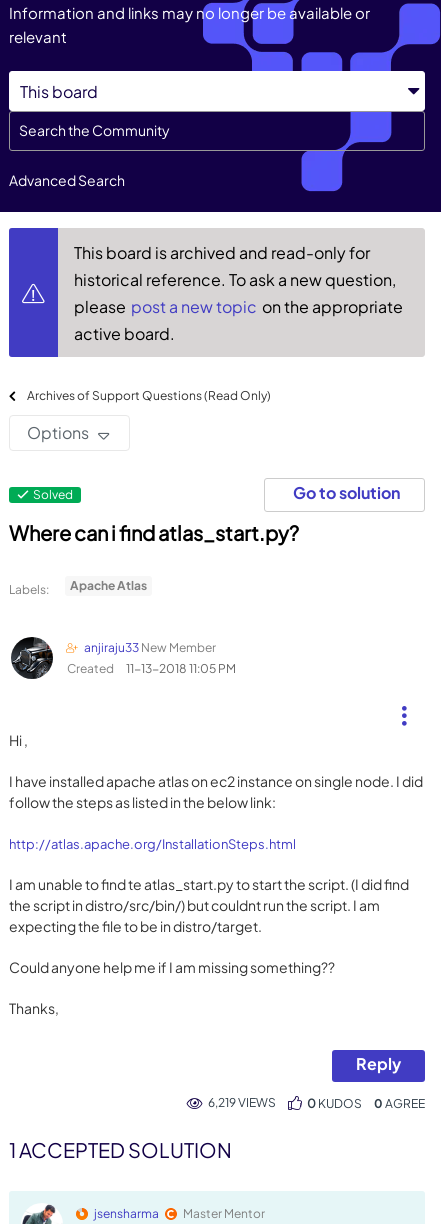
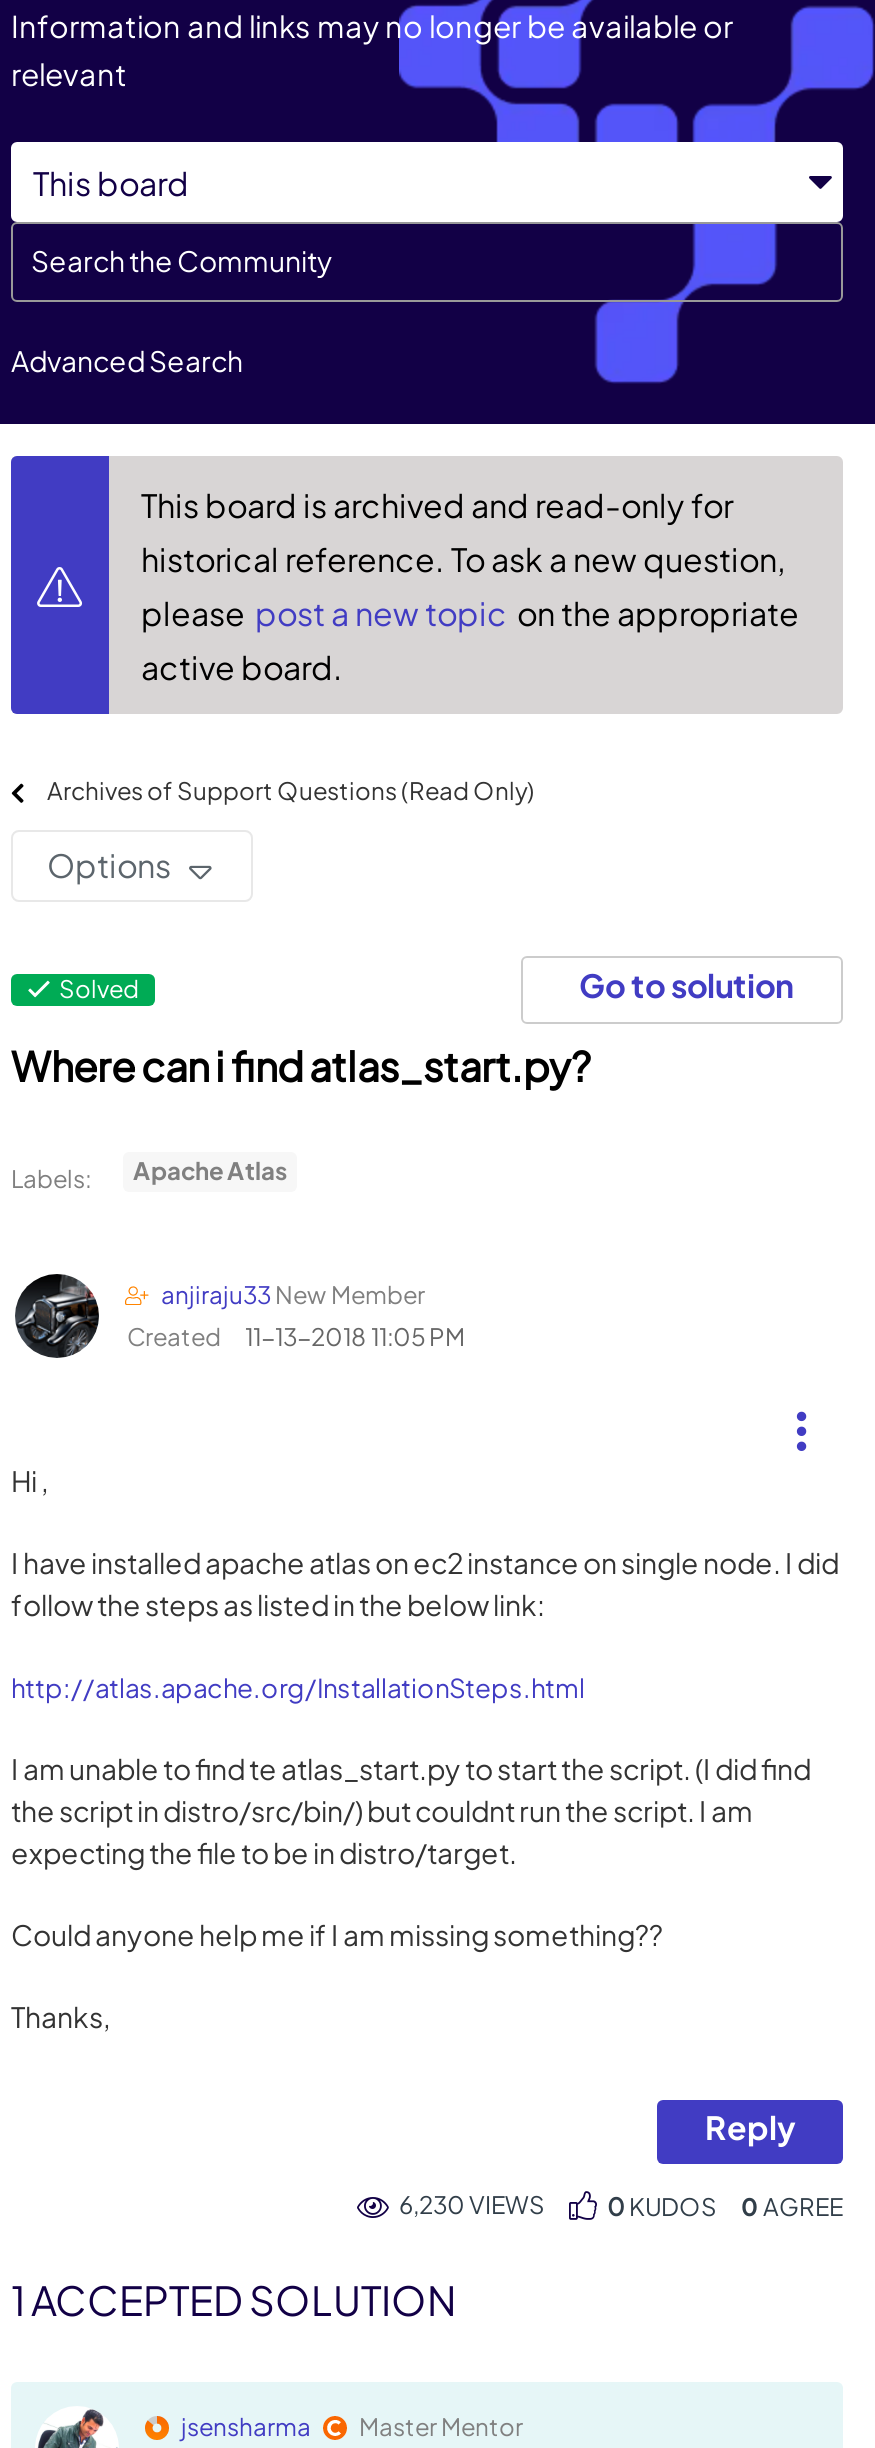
- 6,219 VIEWS
+ 6,230 VIEWS
